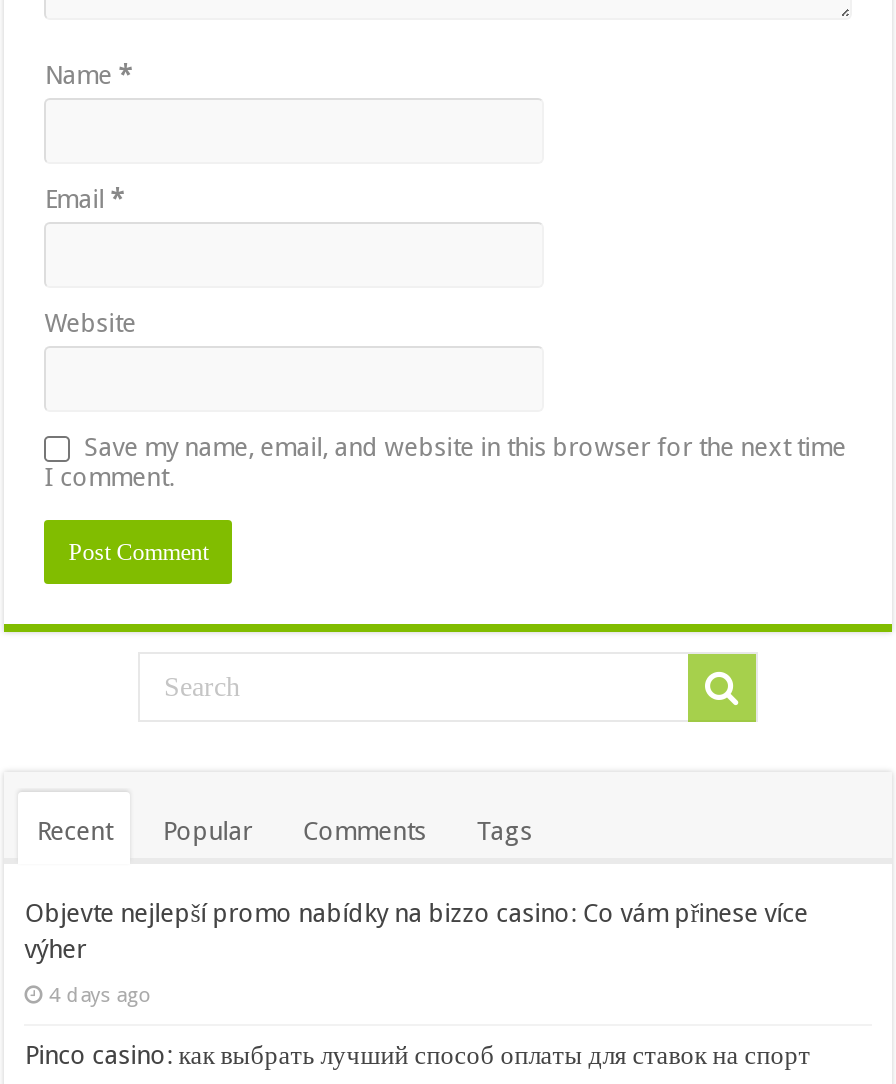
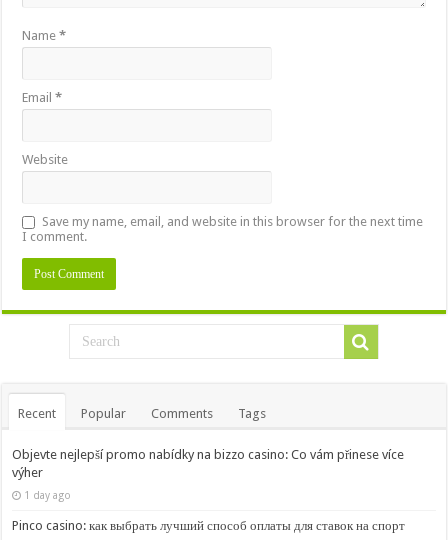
- 4 days ago
+ 1 day ago
